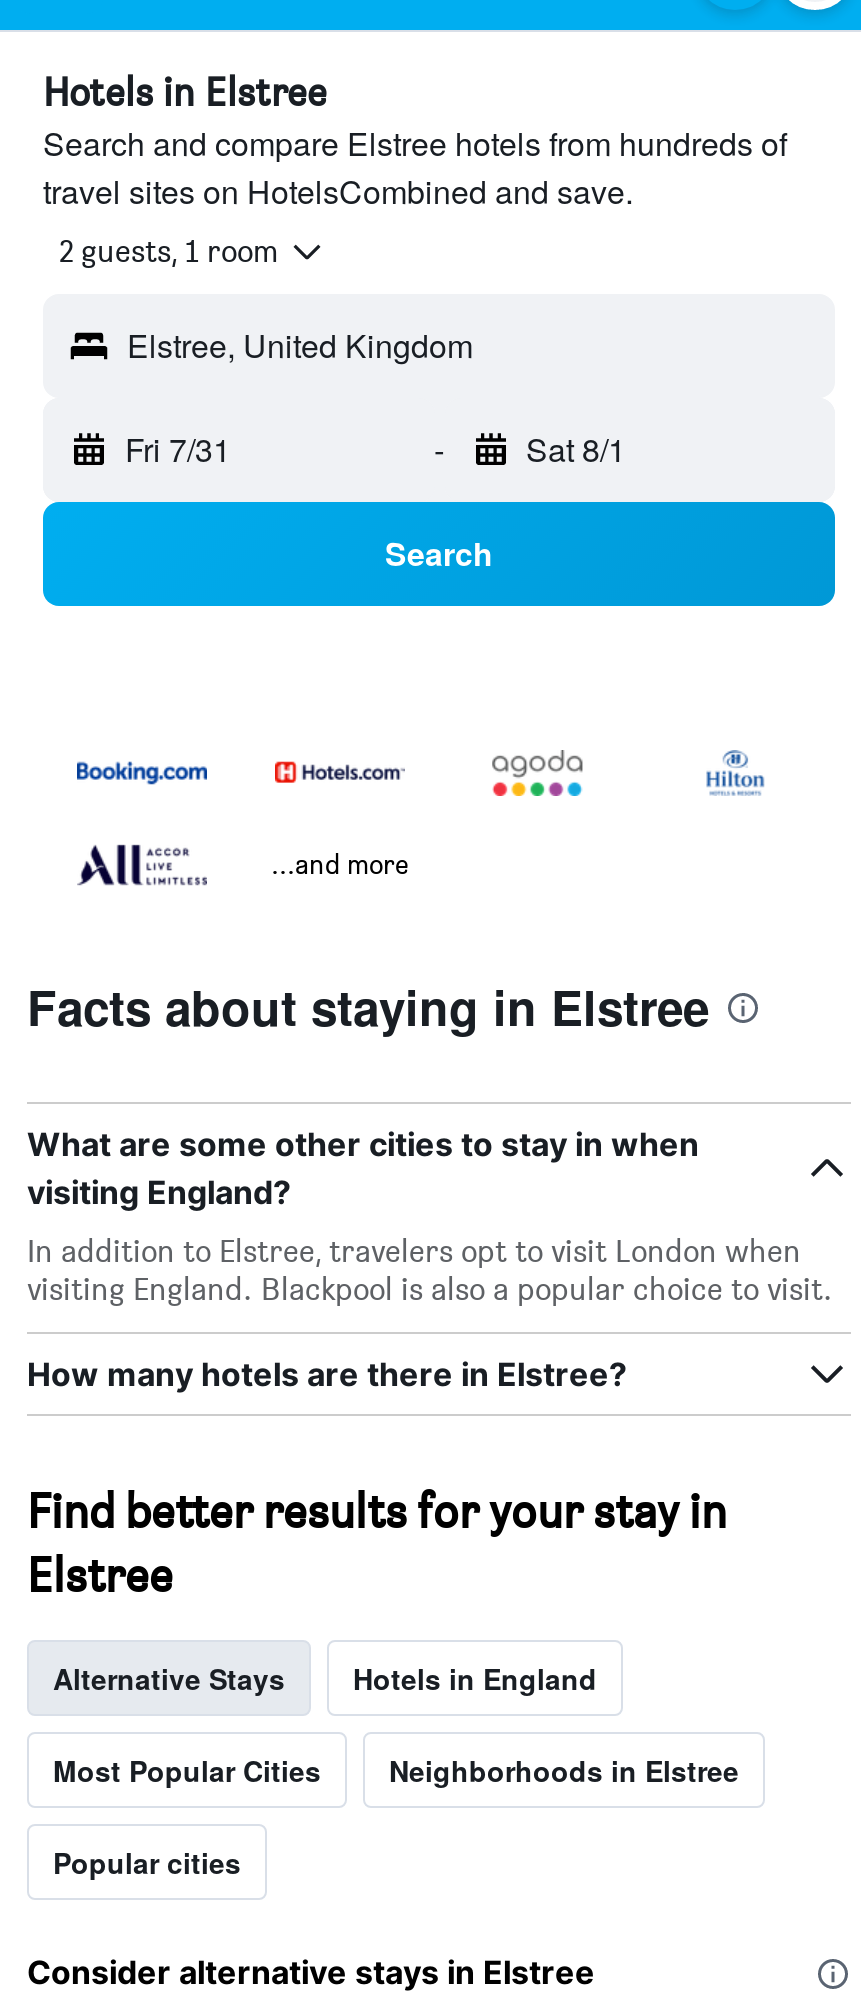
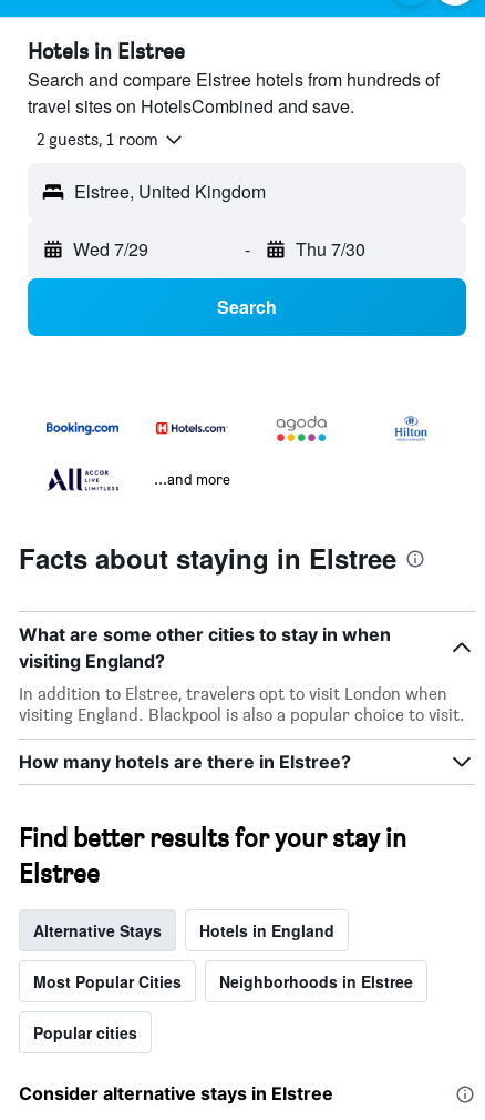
- Fri 7/31
+ Wed 7/29

- Sat 8/1
+ Thu 7/30
